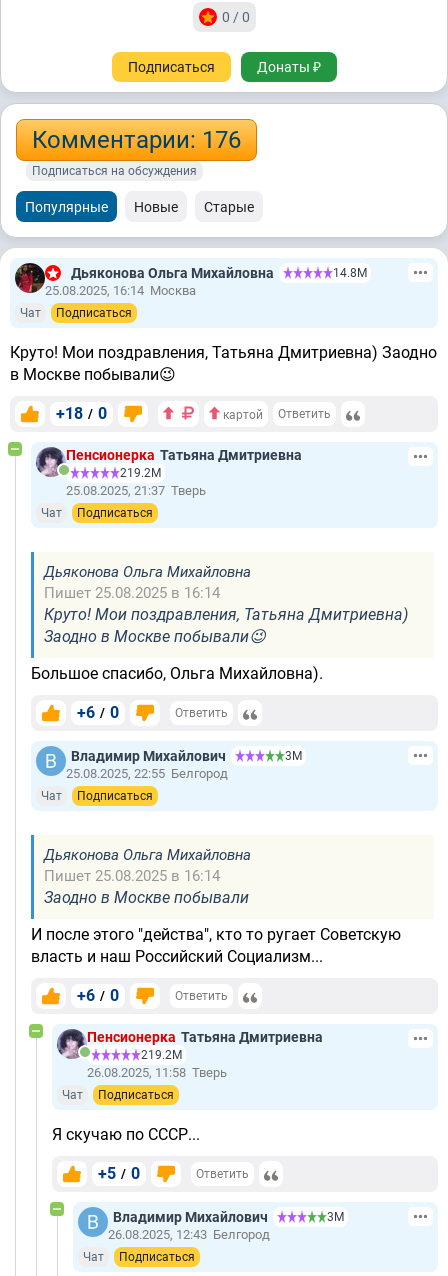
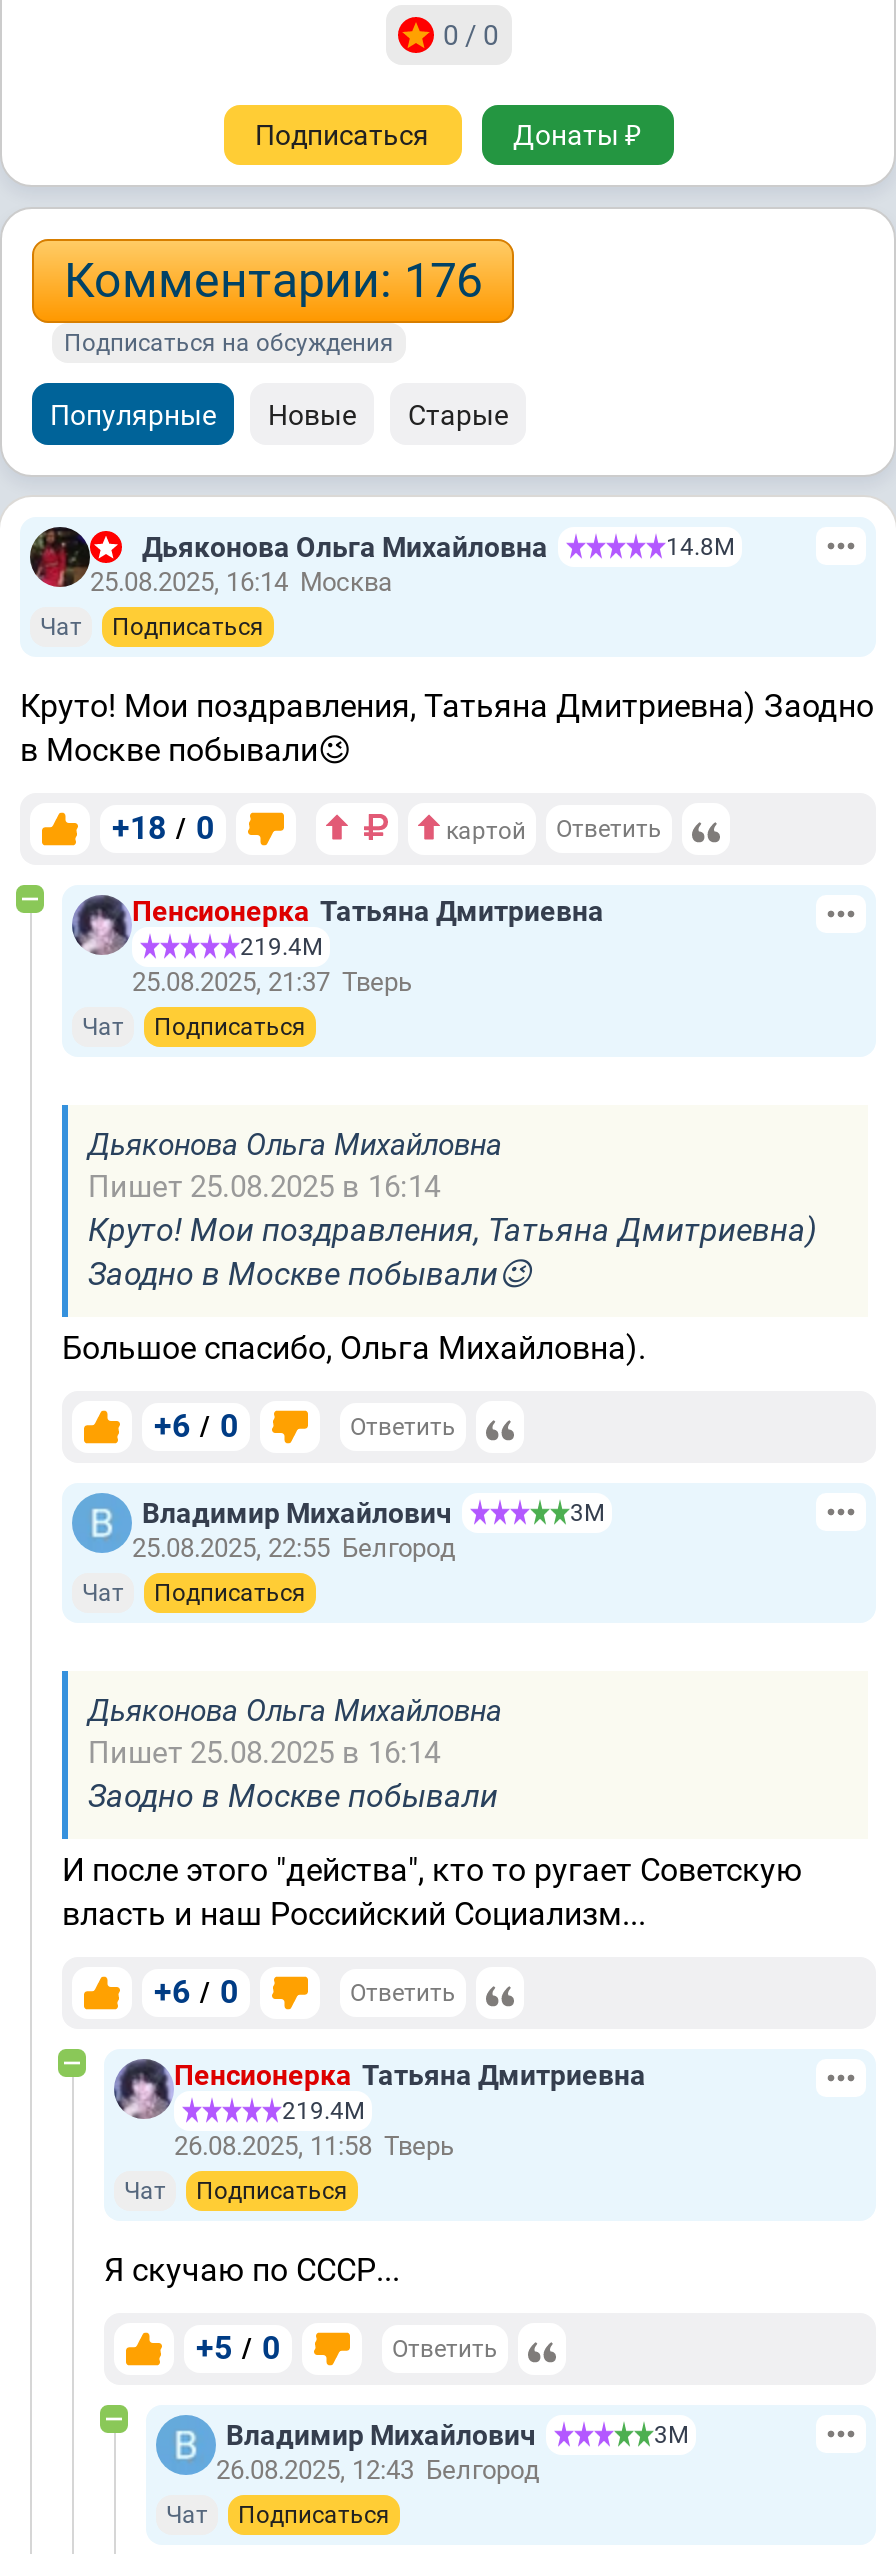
- 219.2М
+ 219.4М

- 219.2М
+ 219.4М
